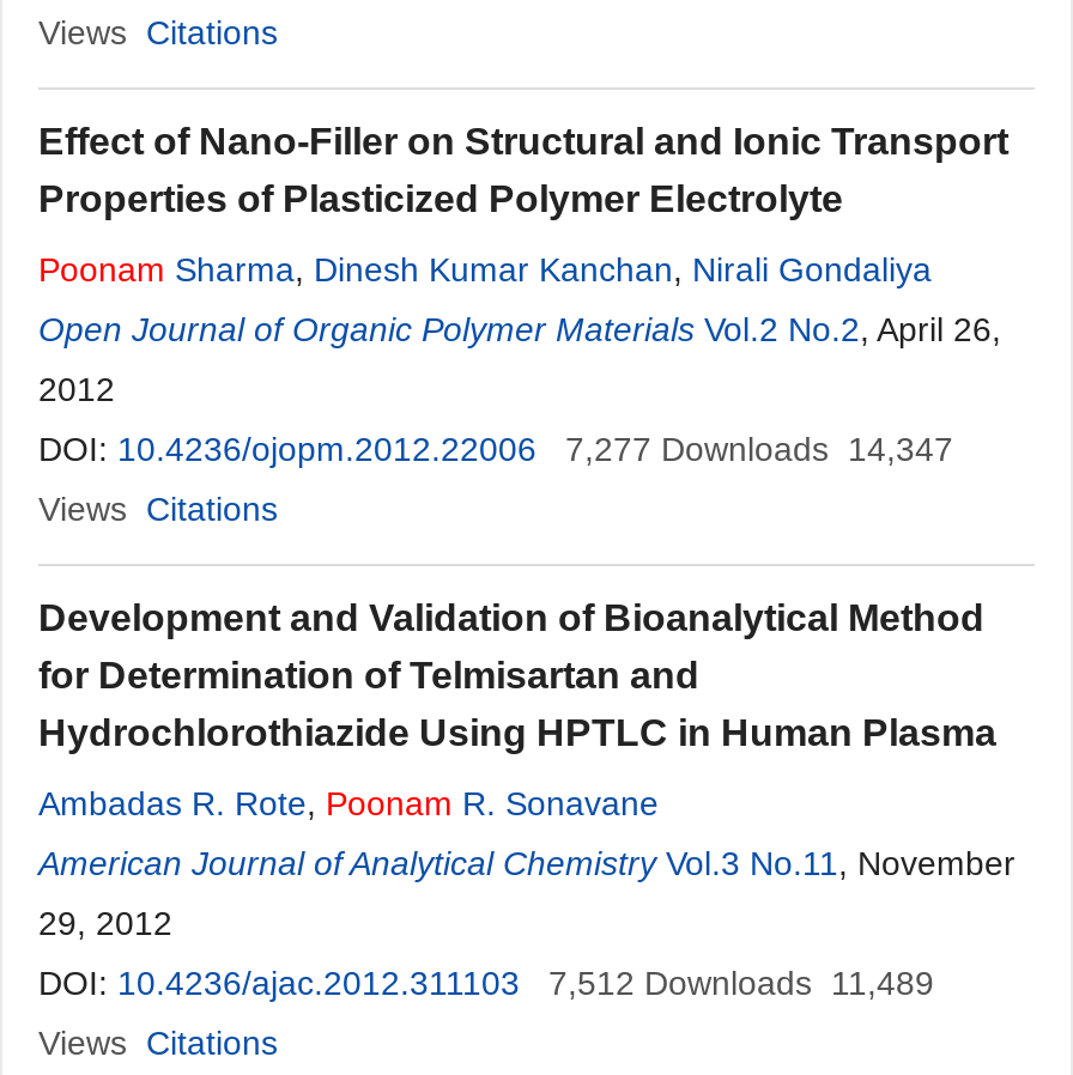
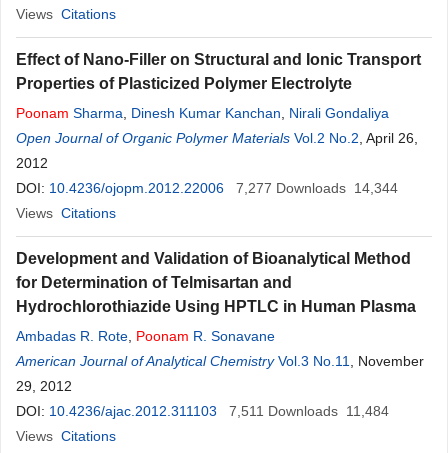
- DOI: 10.4236/ojopm.2012.22006 7,277 Downloads 14,347
+ DOI: 10.4236/ojopm.2012.22006 7,277 Downloads 14,344

- DOI: 10.4236/ajac.2012.311103 7,512 Downloads 11,489
+ DOI: 10.4236/ajac.2012.311103 7,511 Downloads 11,484
